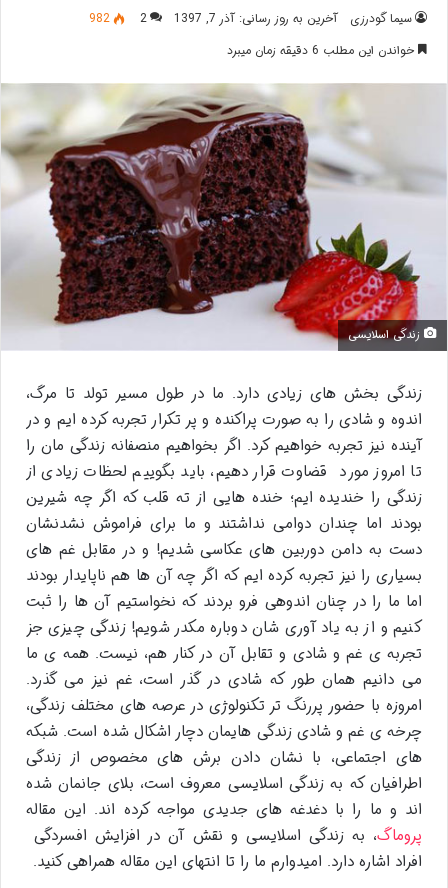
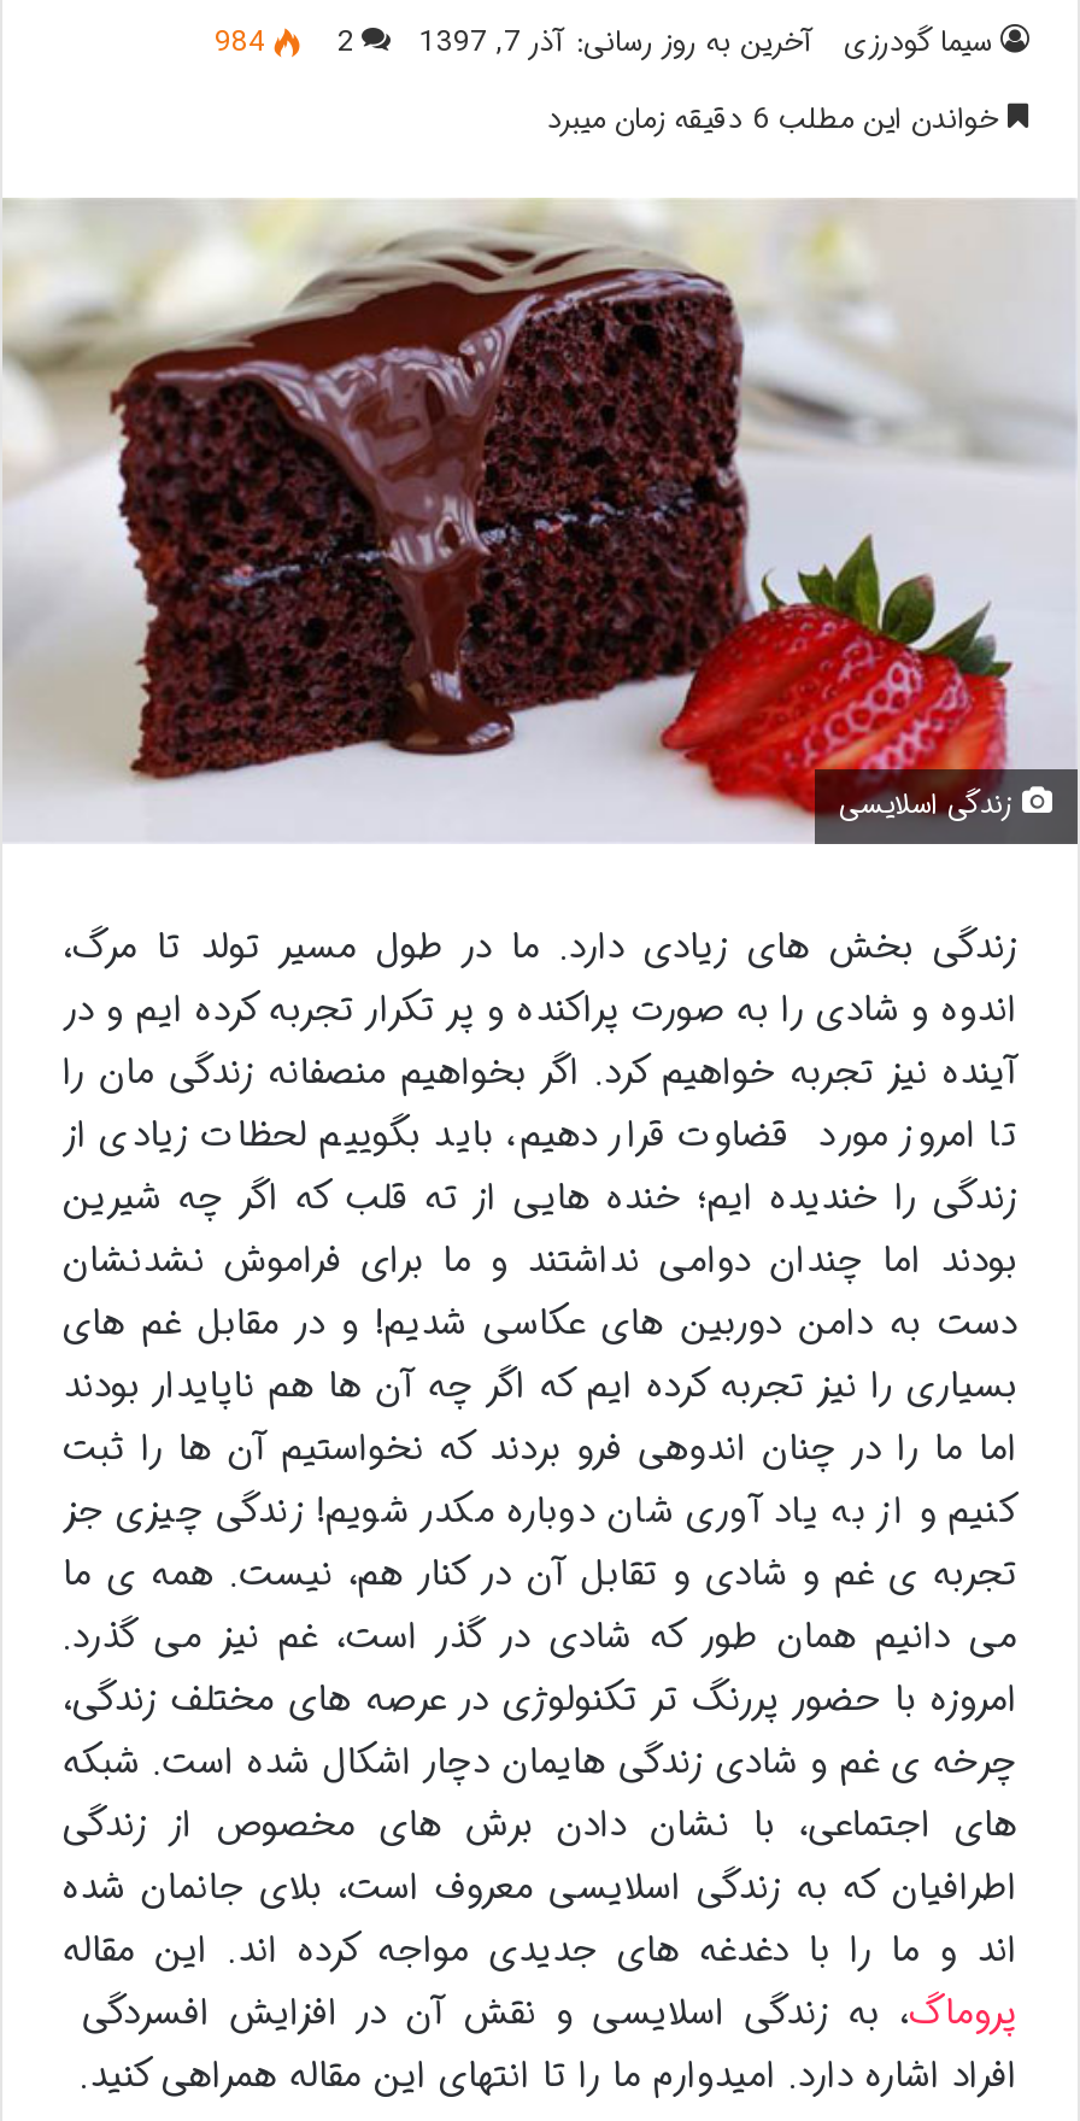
- 982 2
+ 984 2
